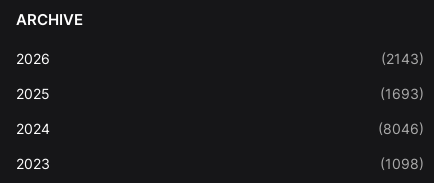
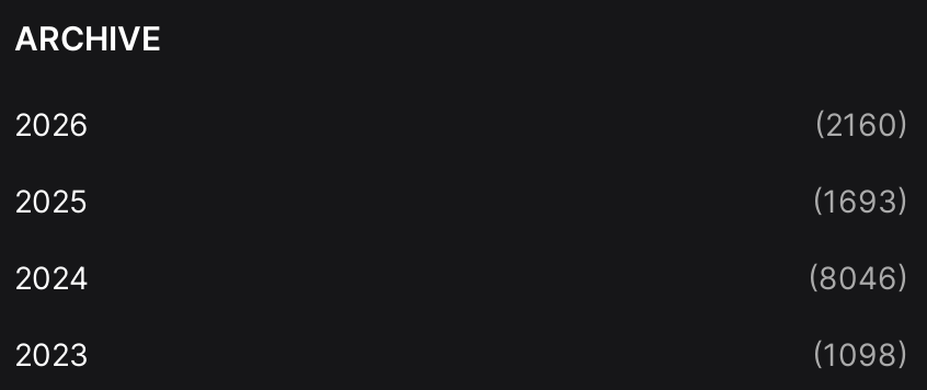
- (2143)
+ (2160)
